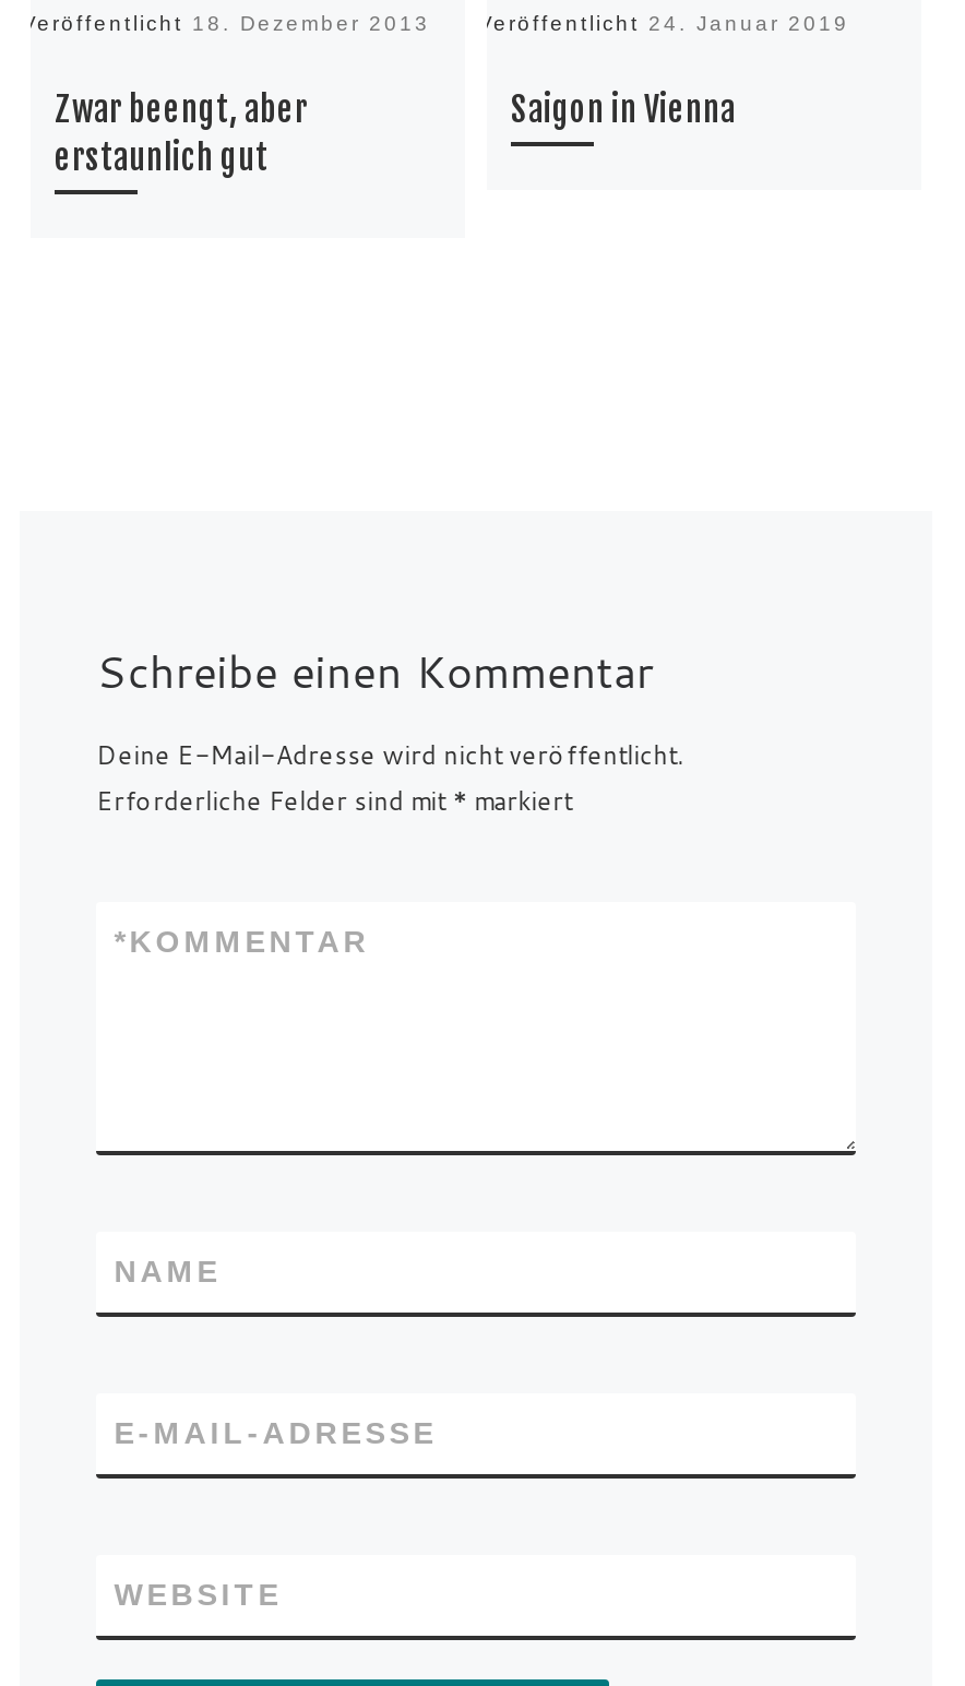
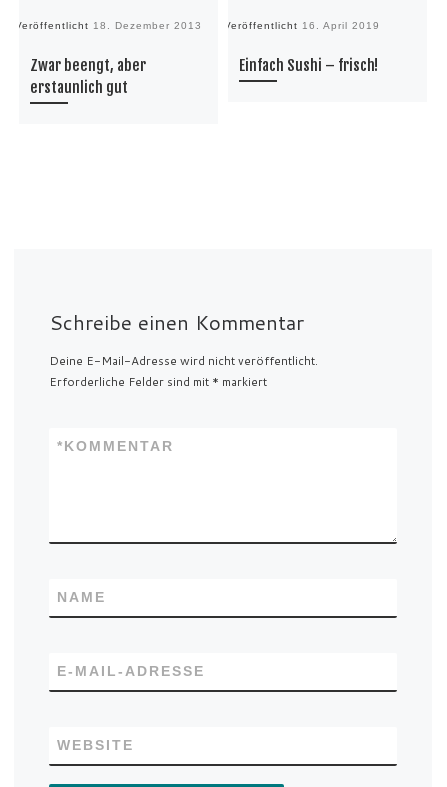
- Veröffentlicht 24. Januar 2019
+ Veröffentlicht 16. April 2019

- Saigon in Vienna
+ Einfach Sushi – frisch!
